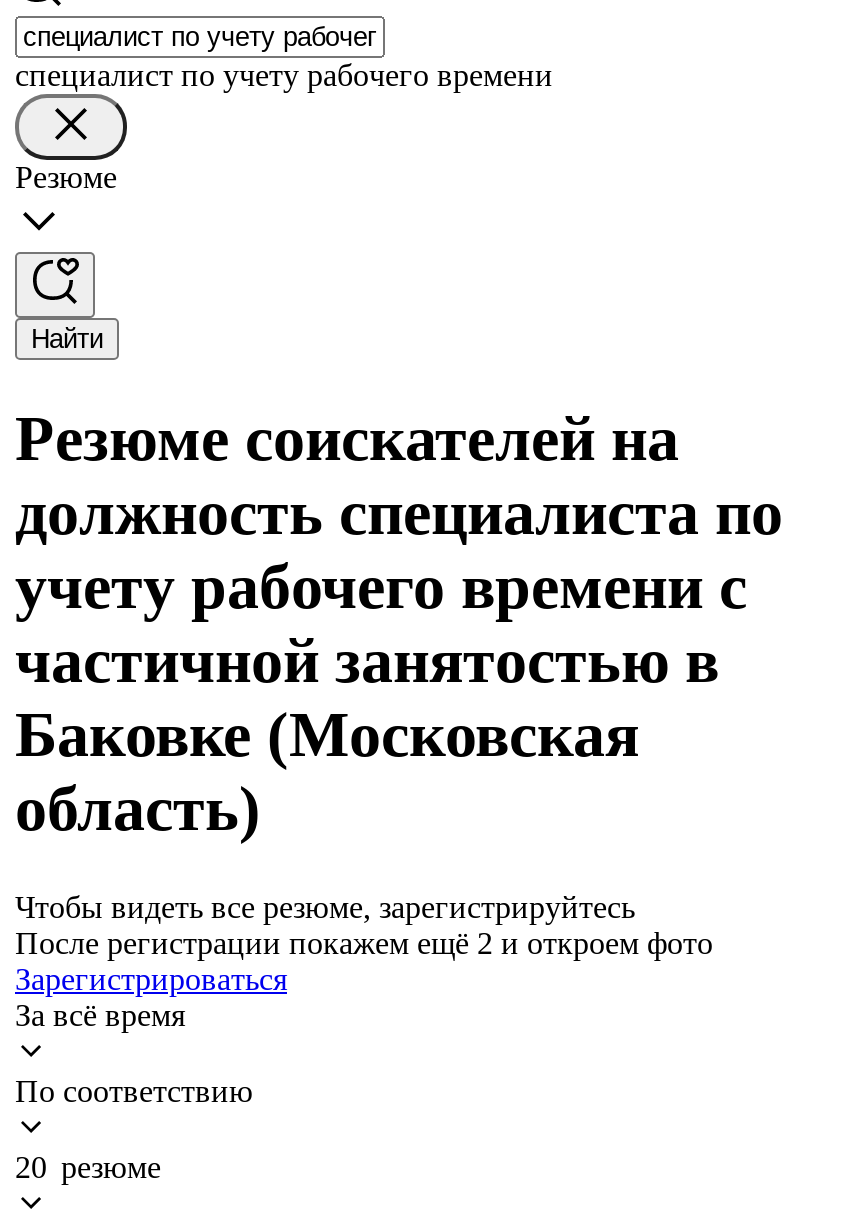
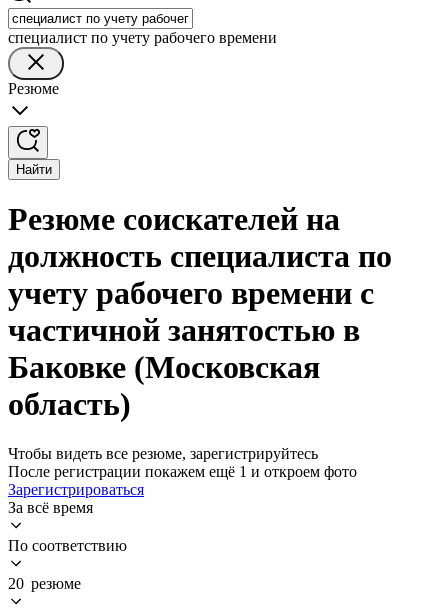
- После регистрации покажем ещё 2 и откроем фото
+ После регистрации покажем ещё 1 и откроем фото
